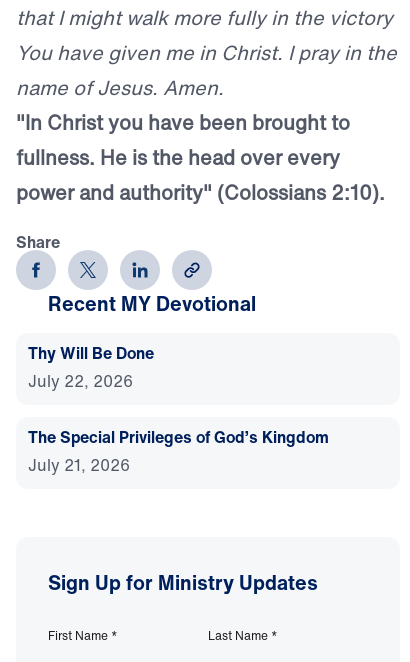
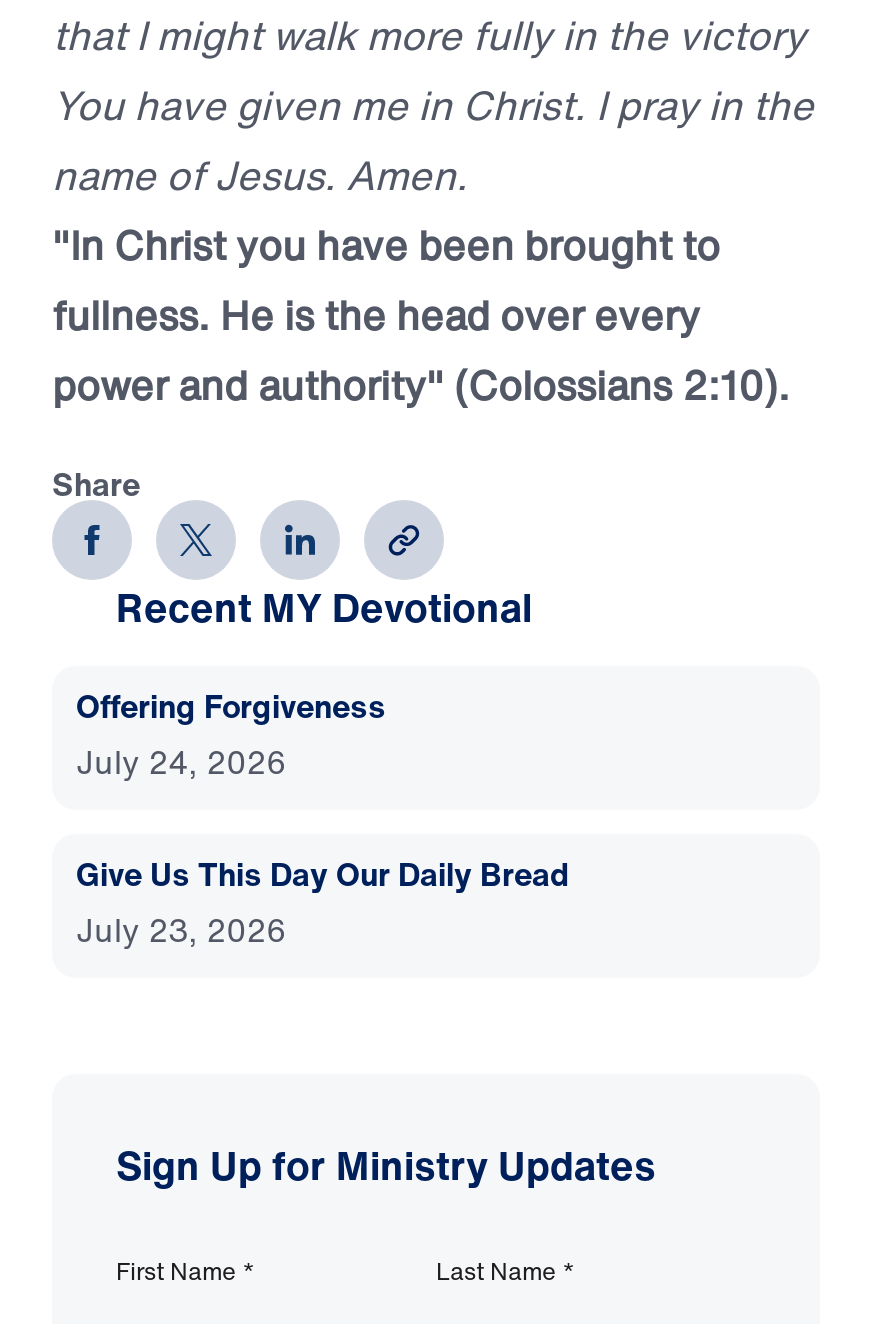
- Thy Will Be Done
- July 22, 2026
+ Offering Forgiveness
+ July 24, 2026

- The Special Privileges of God’s Kingdom
- July 21, 2026
+ Give Us This Day Our Daily Bread
+ July 23, 2026
